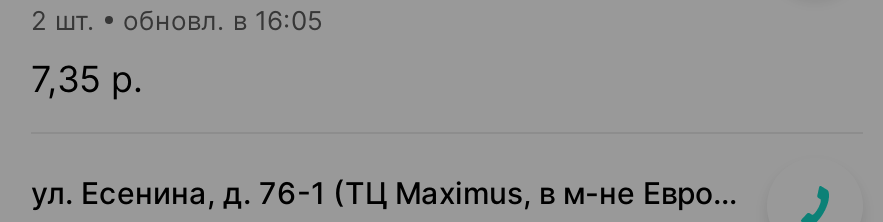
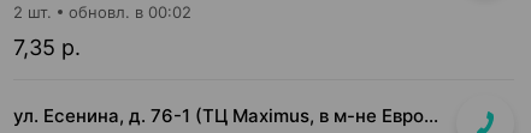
- 2 шт. обновл. в 16:05
+ 2 шт. обновл. в 00:02
